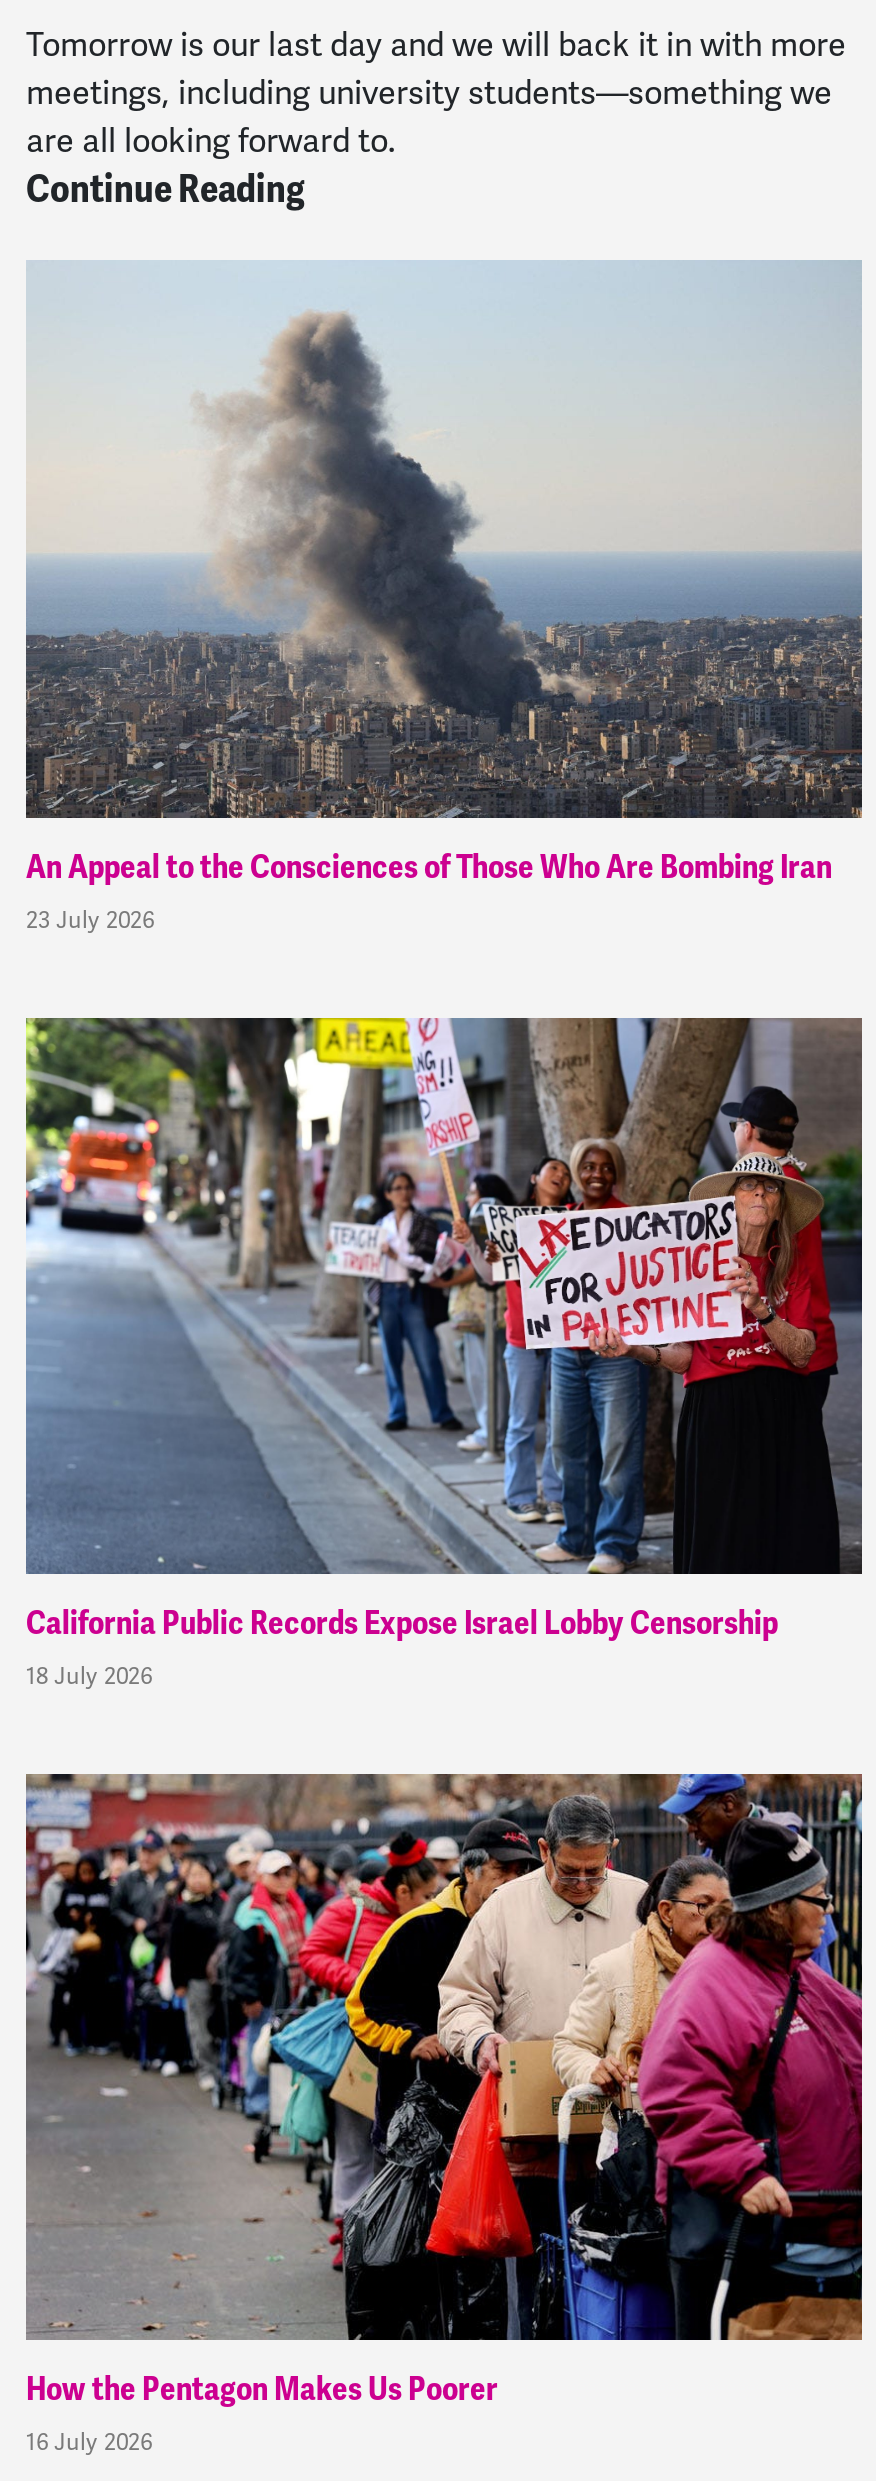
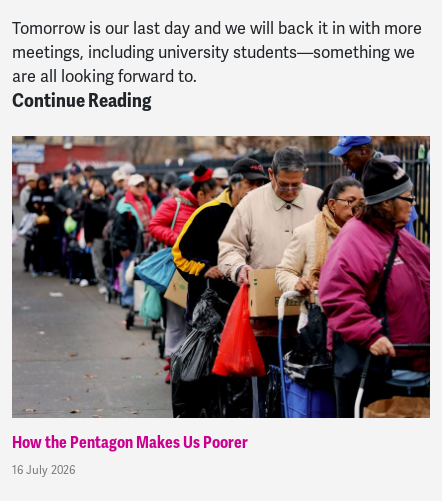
- [image]
- An Appeal to the Consciences of Those Who Are Bombing Iran
- 23 July 2026

- [image]
- California Public Records Expose Israel Lobby Censorship
- 18 July 2026
